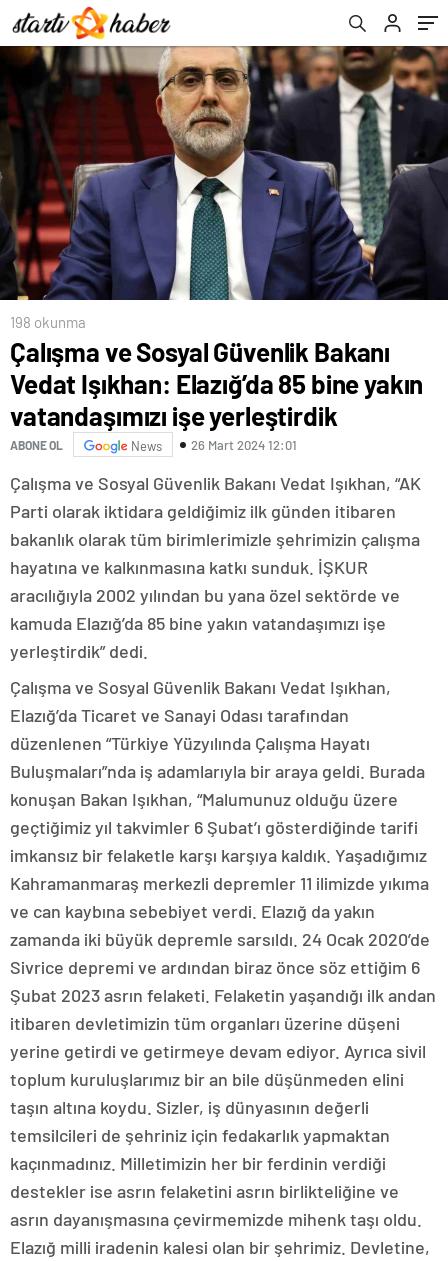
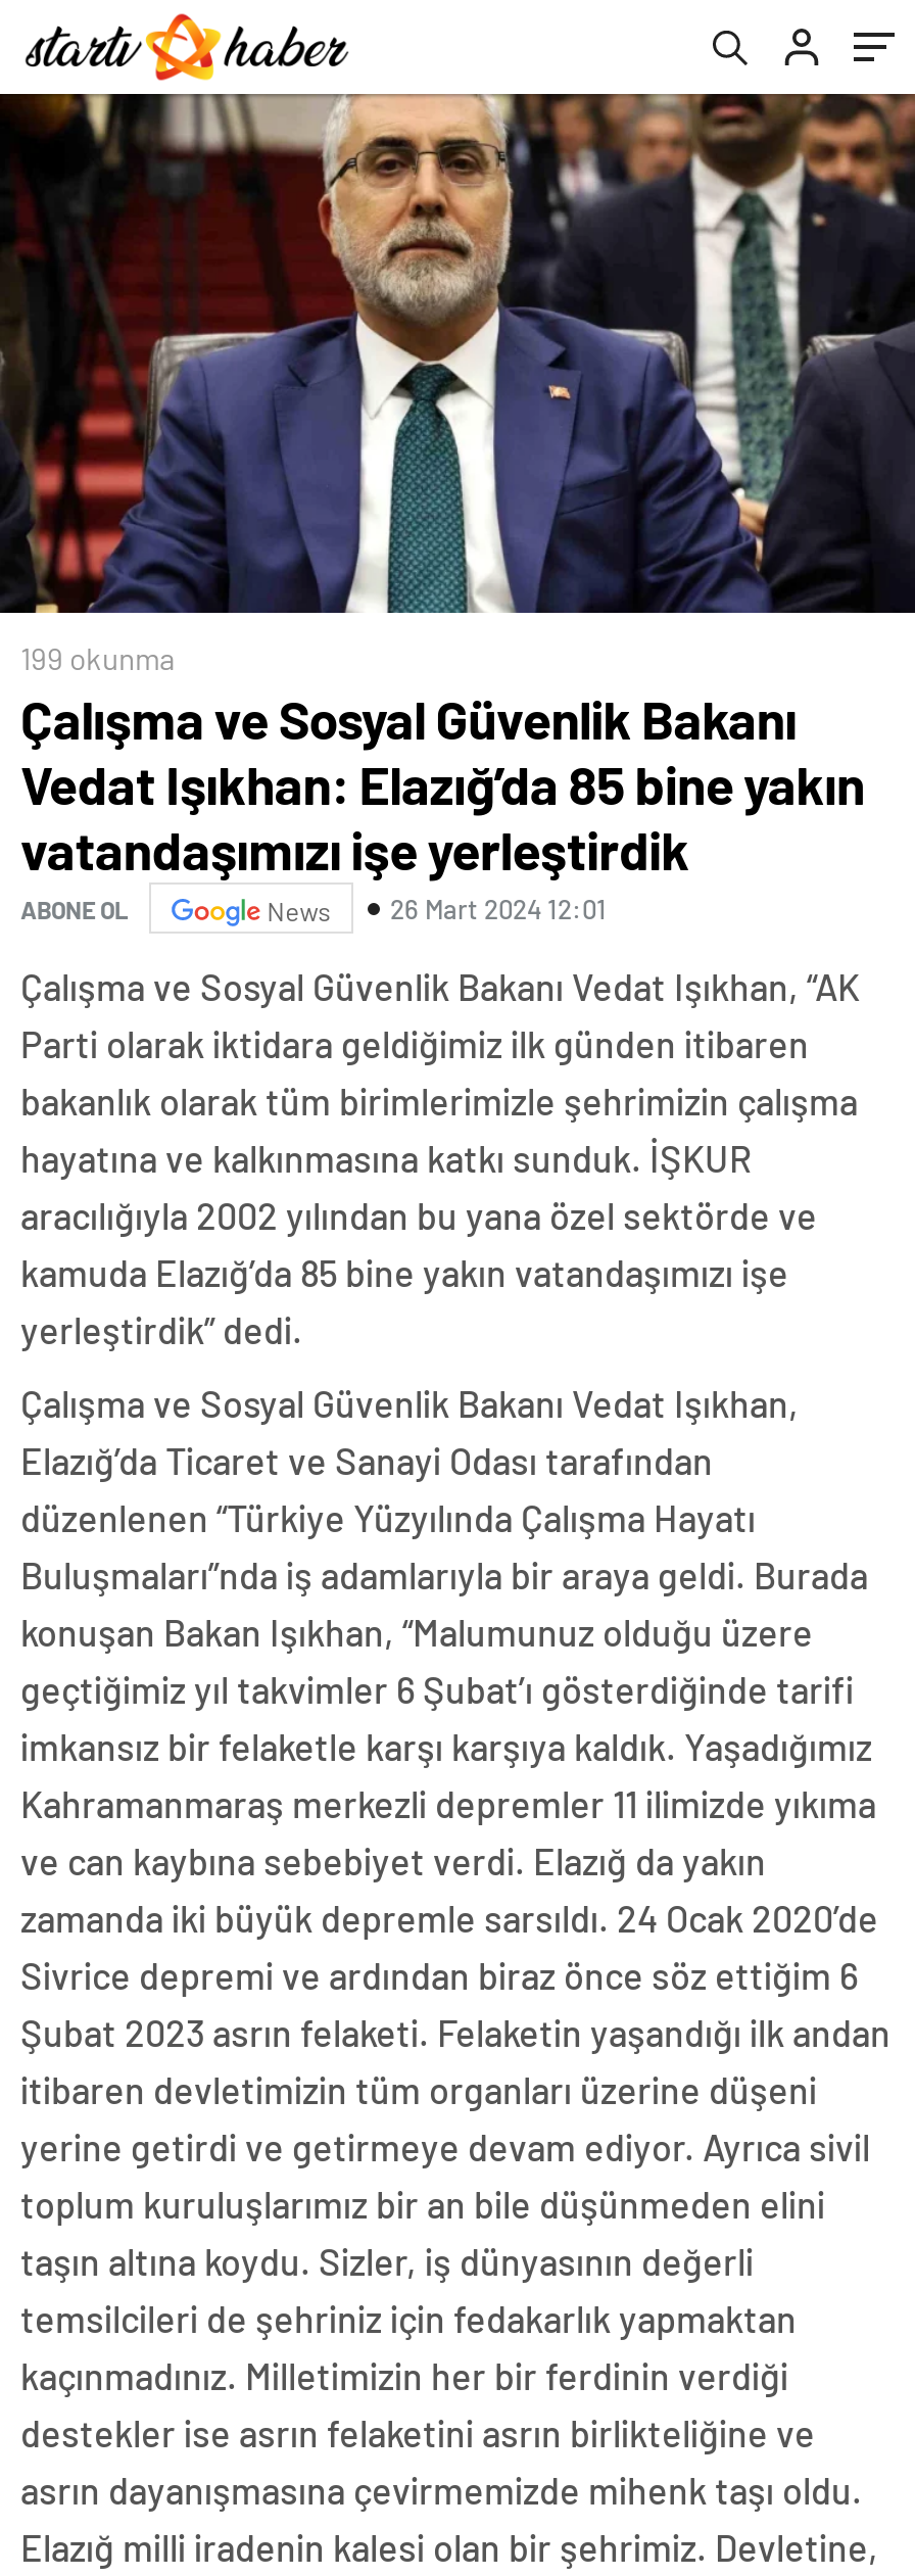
- 198 okunma
+ 199 okunma
